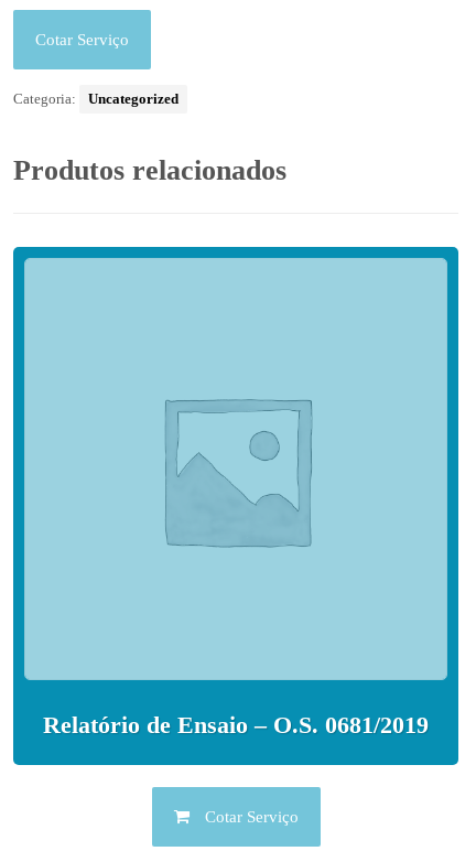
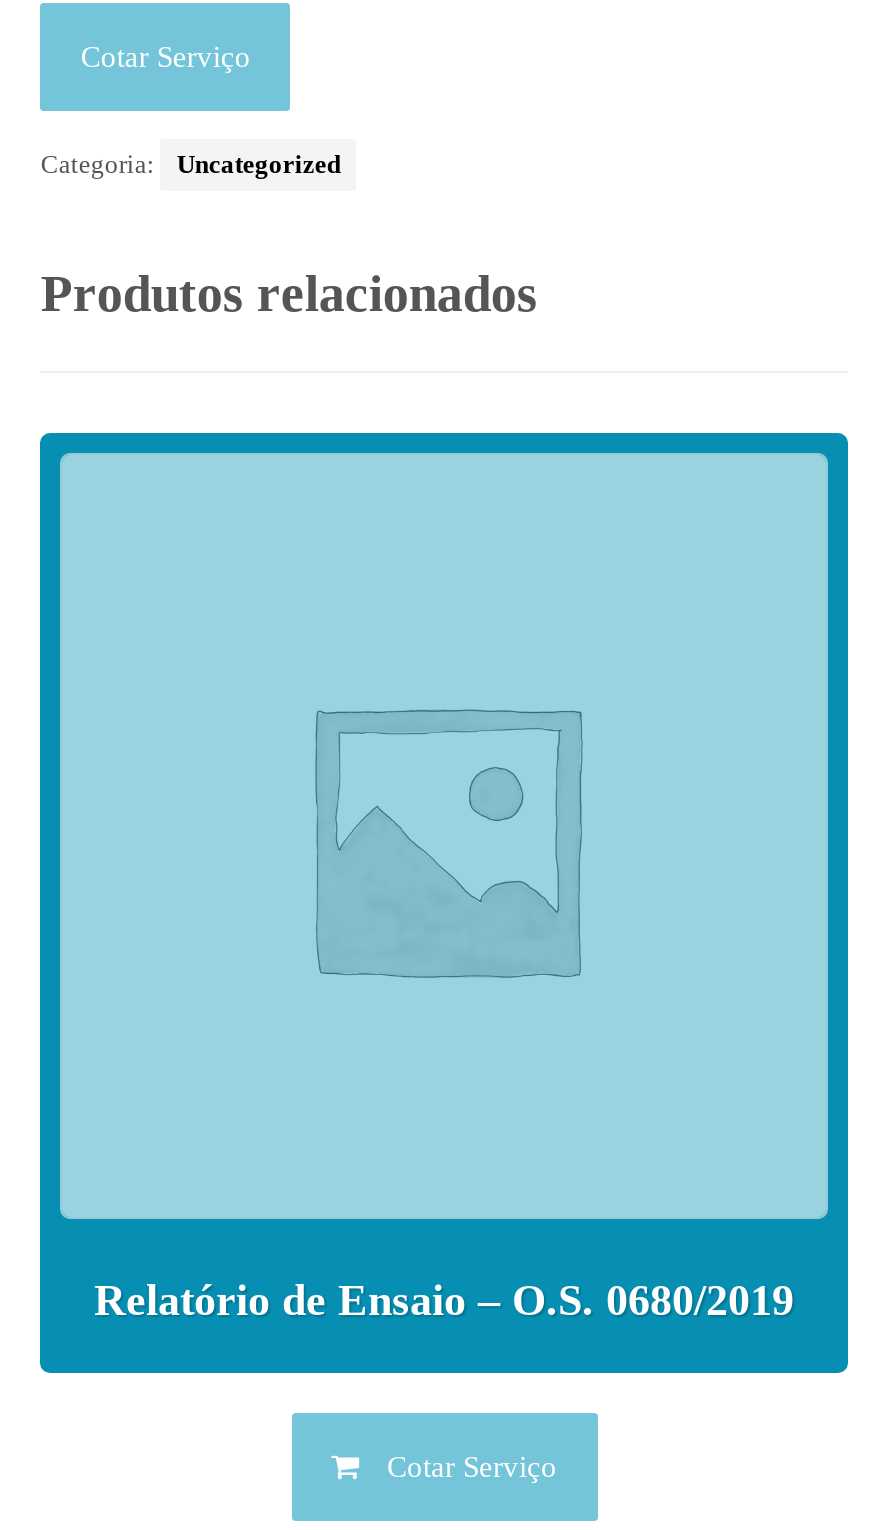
- Relatório de Ensaio – O.S. 0681/2019
+ Relatório de Ensaio – O.S. 0680/2019
